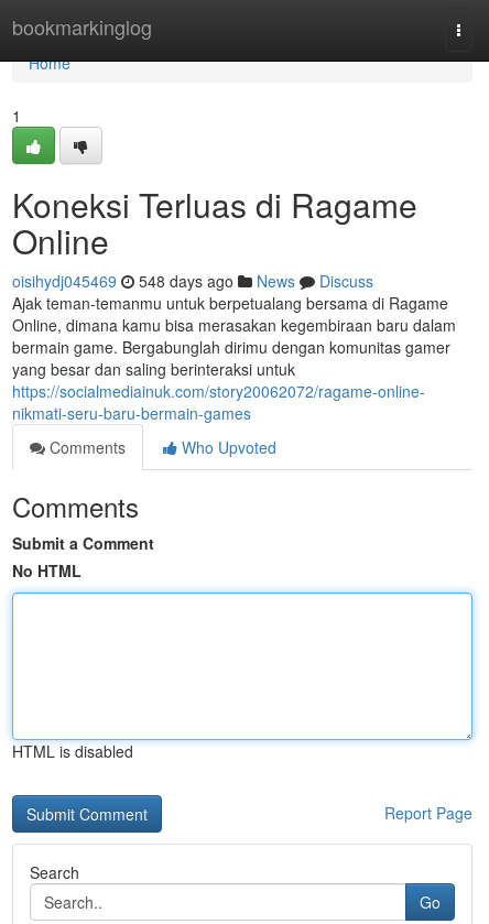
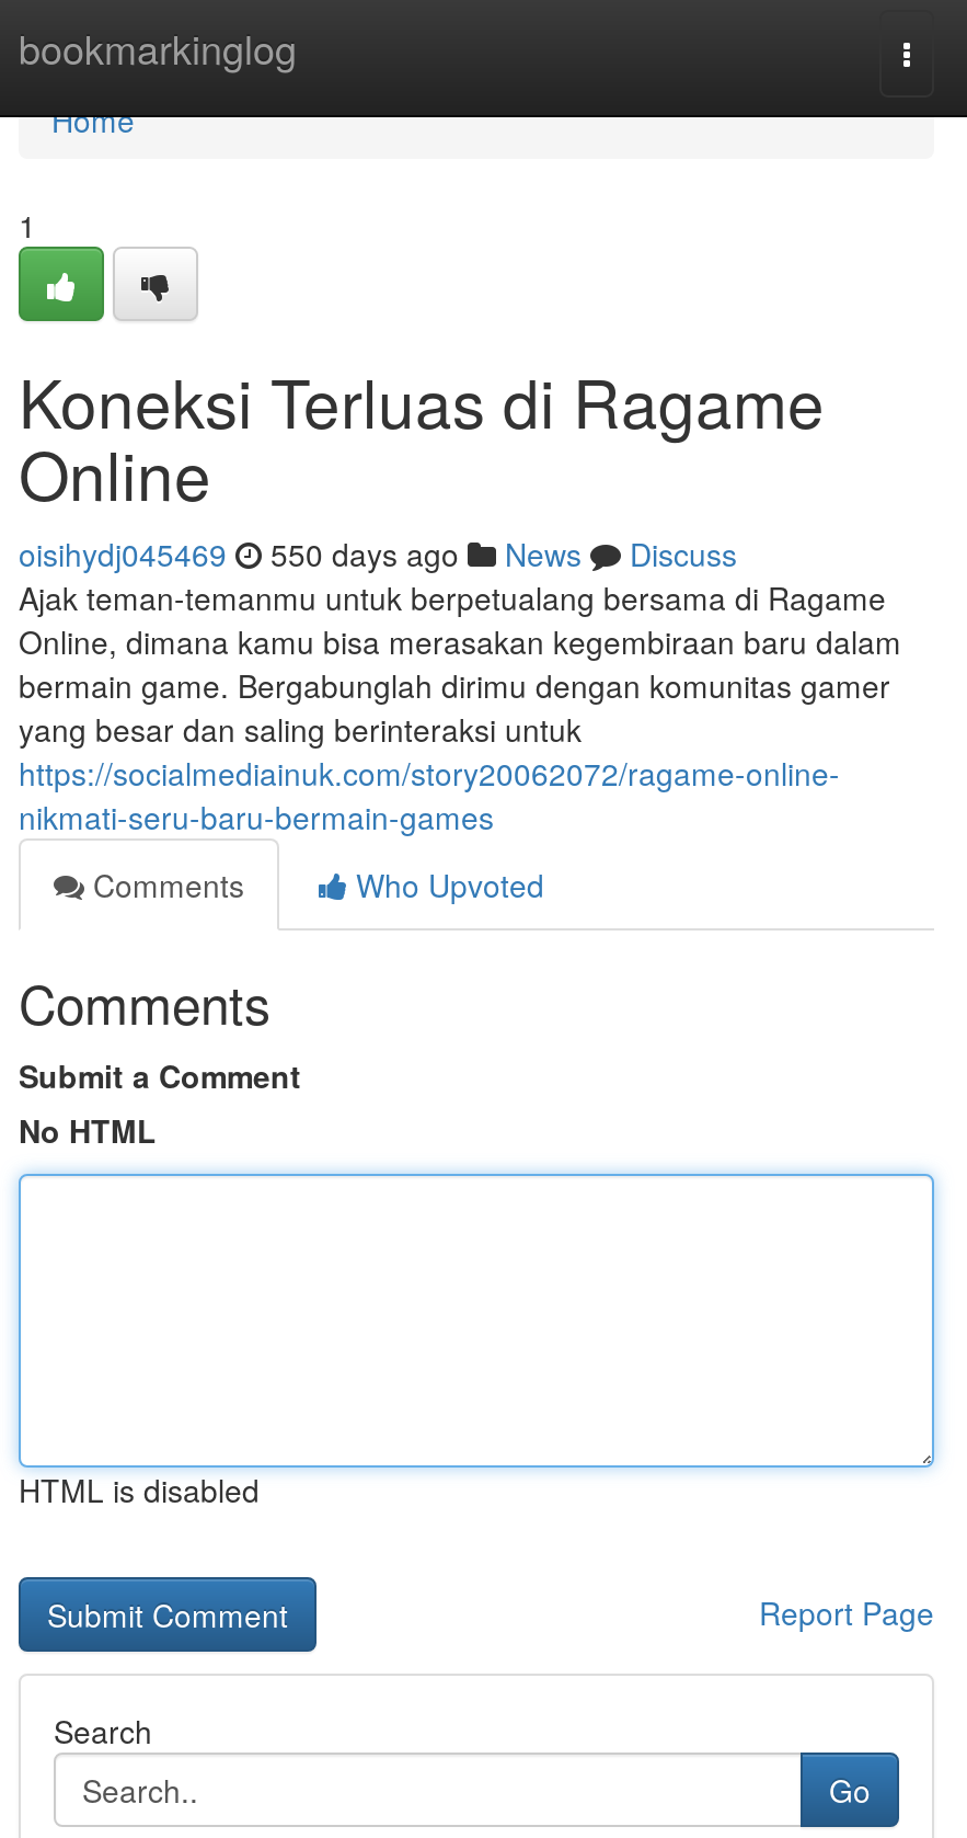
- oisihydj045469 548 days ago News Discuss
+ oisihydj045469 550 days ago News Discuss
